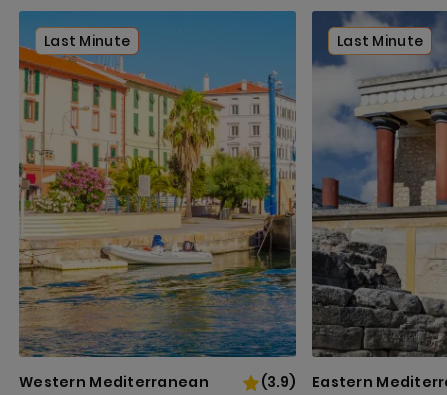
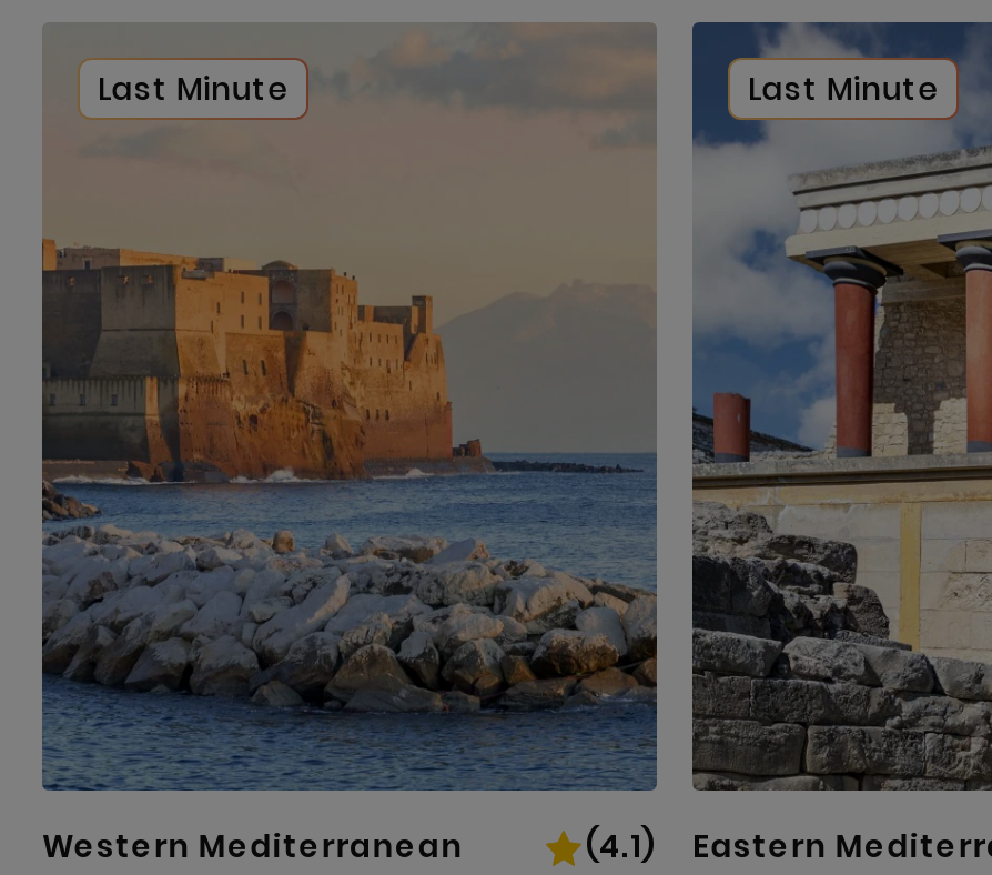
- [image]
- (3.9)
+ [image]
+ (4.1)
